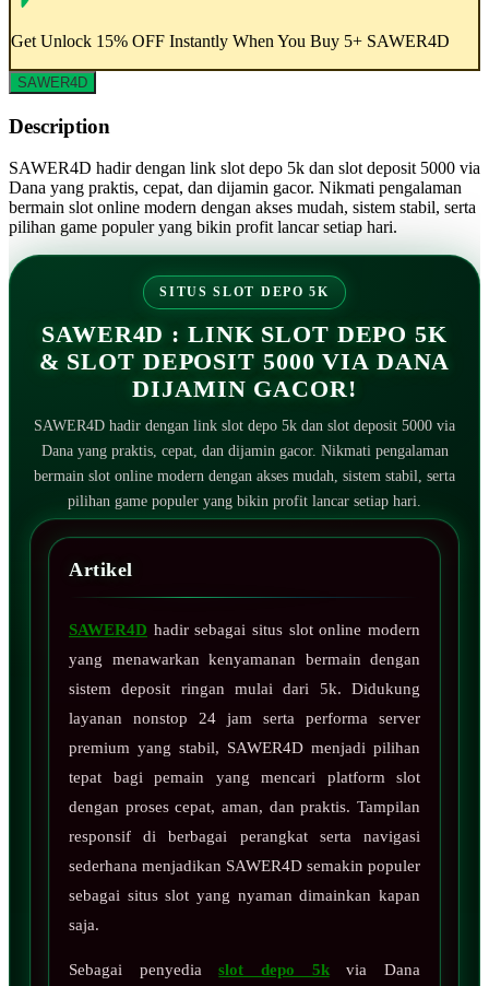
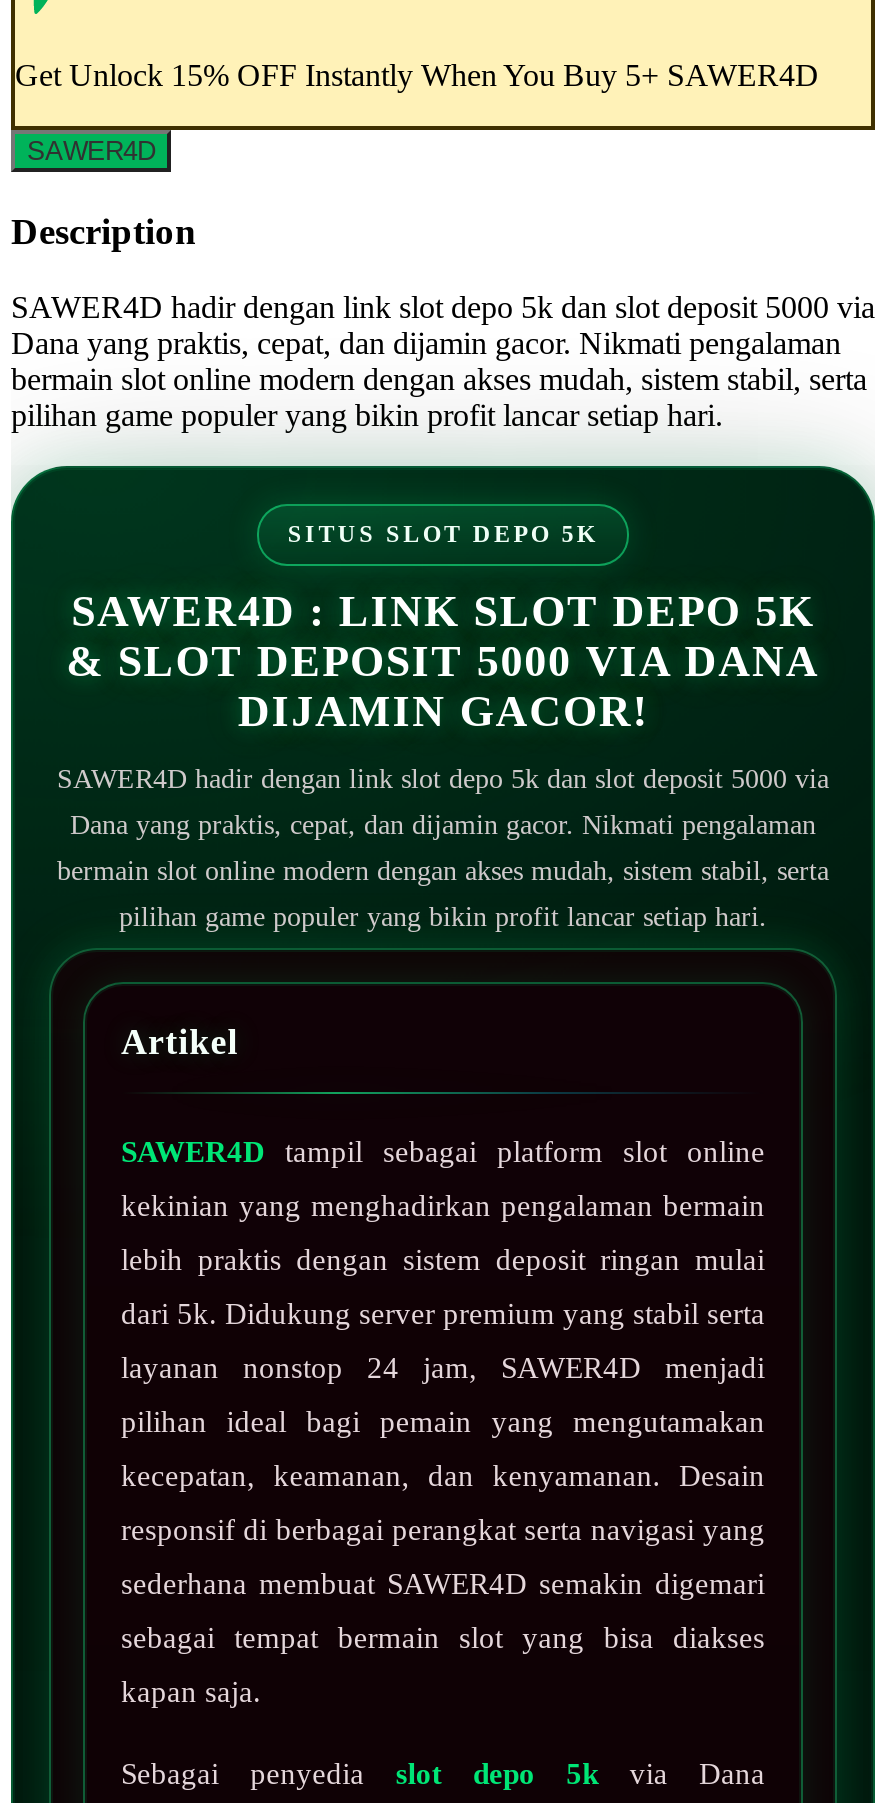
- SAWER4D hadir sebagai situs slot online modern
+ SAWER4D tampil sebagai platform slot online

- yang menawarkan kenyamanan bermain dengan
+ kekinian yang menghadirkan pengalaman bermain

- sistem deposit ringan mulai dari 5k. Didukung
+ lebih praktis dengan sistem deposit ringan mulai

- layanan nonstop 24 jam serta performa server
+ dari 5k. Didukung server premium yang stabil serta

- premium yang stabil, SAWER4D menjadi pilihan
+ layanan nonstop 24 jam, SAWER4D menjadi

- tepat bagi pemain yang mencari platform slot
+ pilihan ideal bagi pemain yang mengutamakan

- dengan proses cepat, aman, dan praktis. Tampilan
+ kecepatan, keamanan, dan kenyamanan. Desain

- responsif di berbagai perangkat serta navigasi
+ responsif di berbagai perangkat serta navigasi yang

- sederhana menjadikan SAWER4D semakin populer
+ sederhana membuat SAWER4D semakin digemari

- sebagai situs slot yang nyaman dimainkan kapan
+ sebagai tempat bermain slot yang bisa diakses

- saja.
+ kapan saja.
